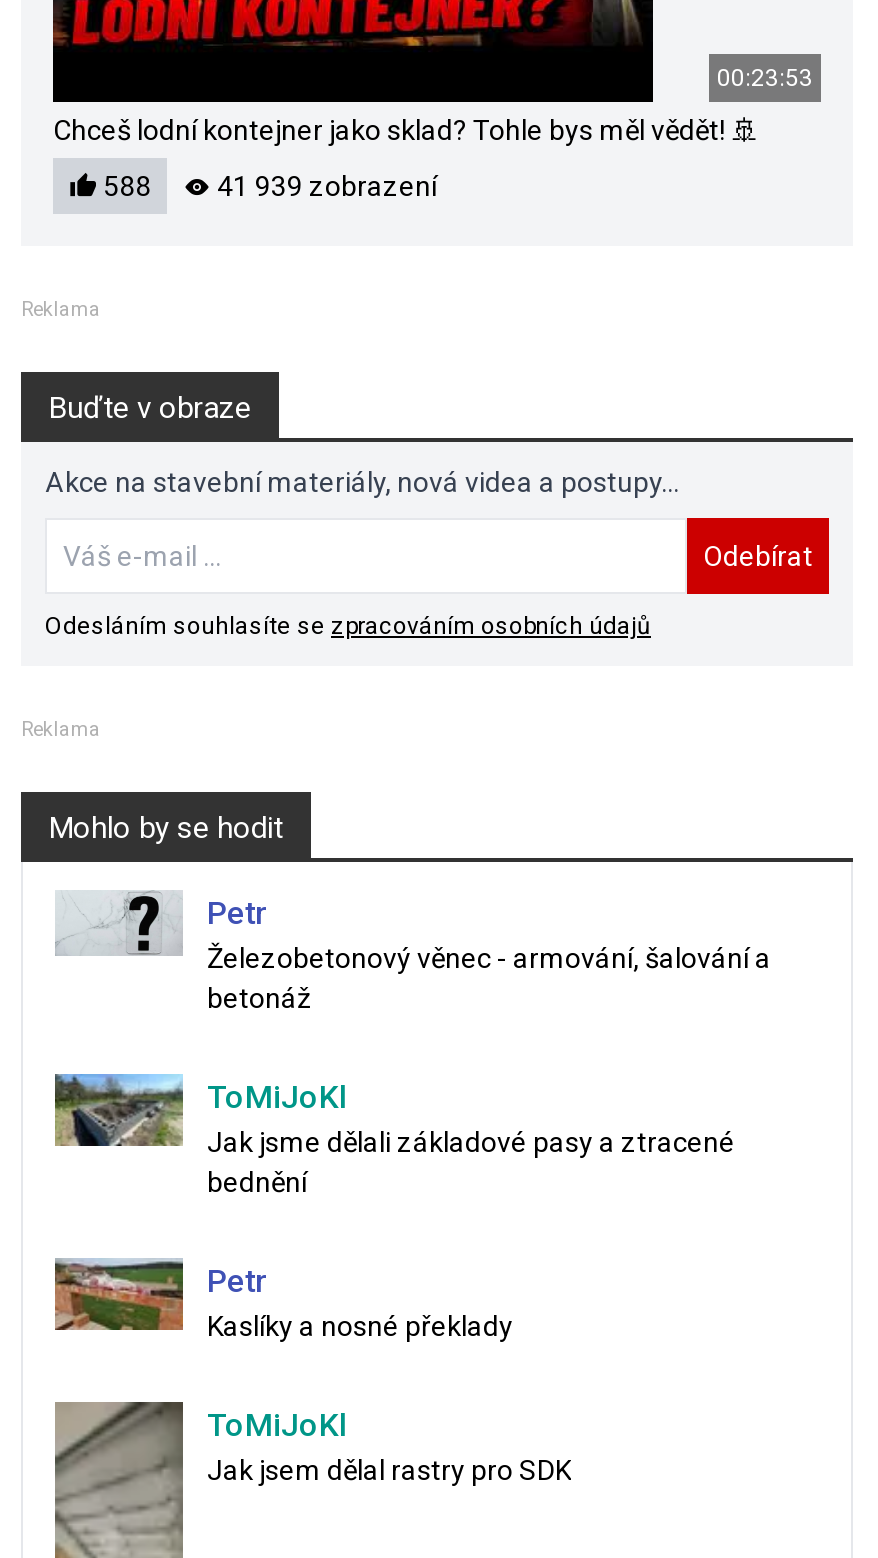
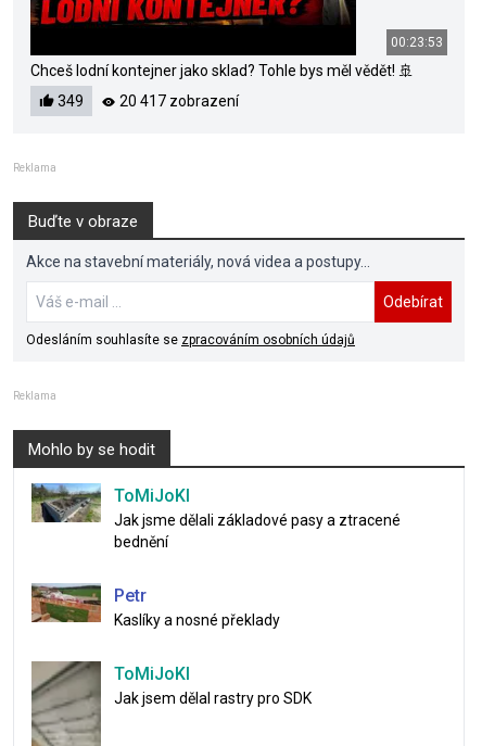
- 588
+ 349

- 41 939 zobrazení
+ 20 417 zobrazení

- [image]
- Petr
- Železobetonový věnec - armování, šalování a
- betonáž
